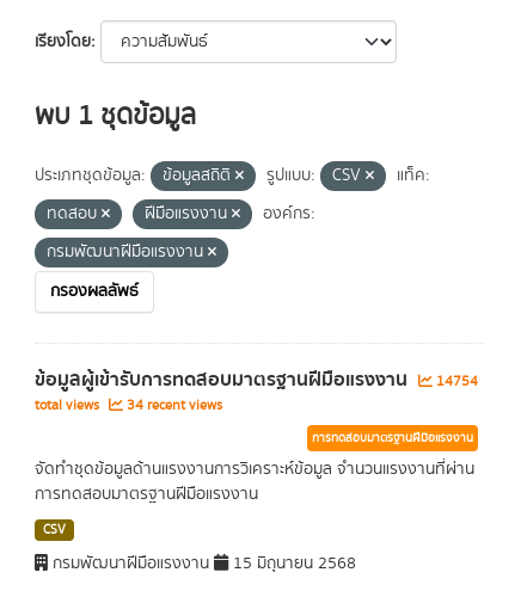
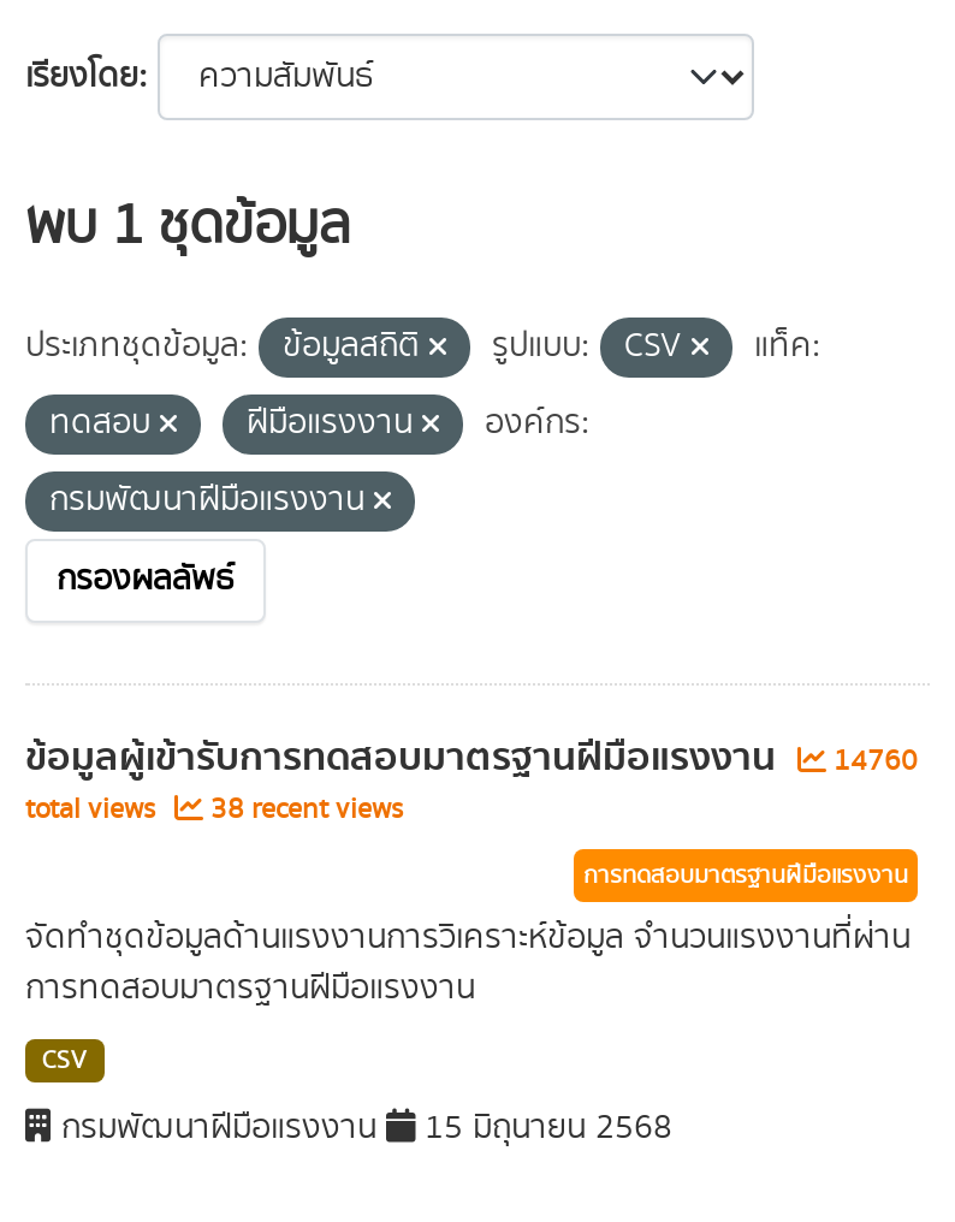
- ข้อมูลผู้เข้ารับการทดสอบมาตรฐานฝีมือแรงงาน 14754
+ ข้อมูลผู้เข้ารับการทดสอบมาตรฐานฝีมือแรงงาน 14760

- total views 34 recent views
+ total views 38 recent views
